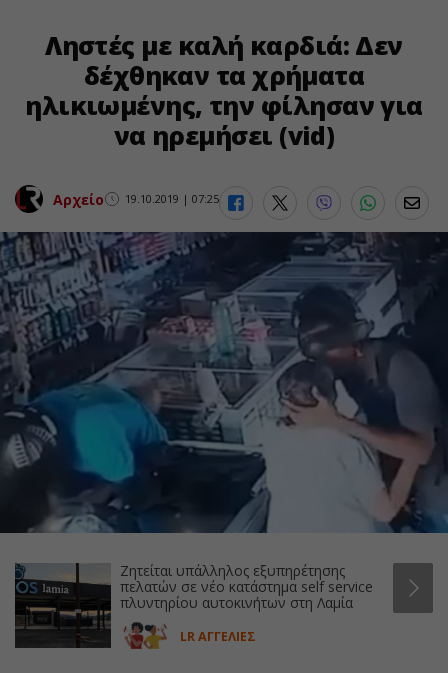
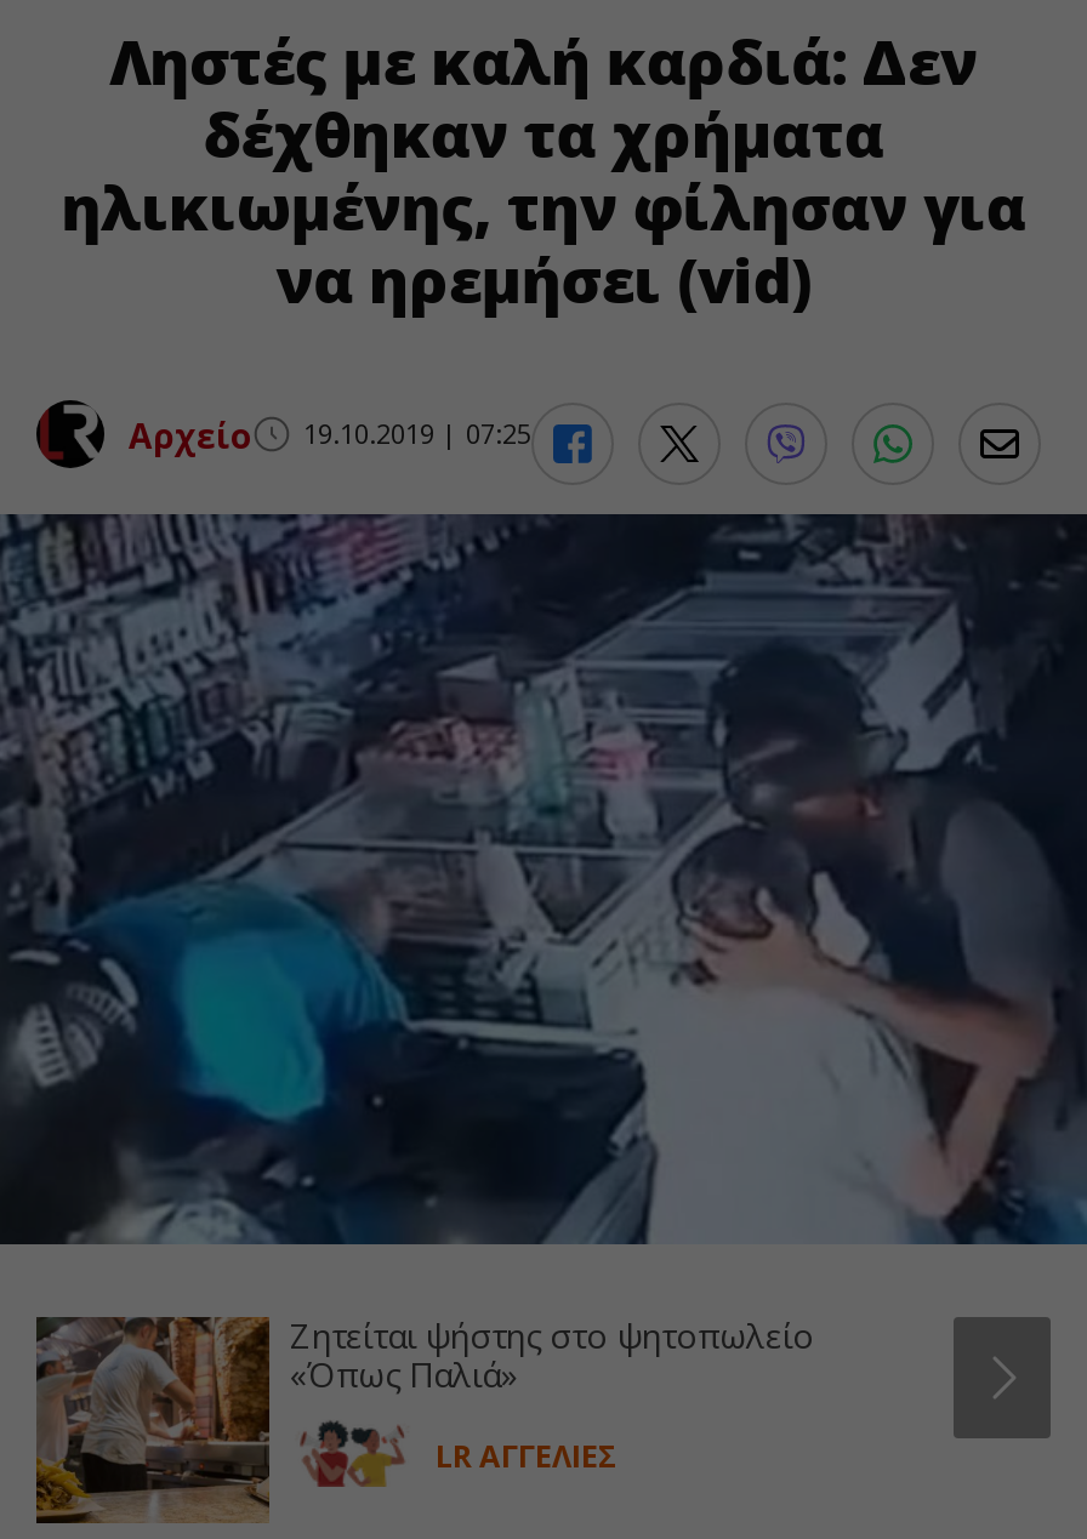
- [image]
- Ζητείται υπάλληλος εξυπηρέτησης
- πελατών σε νέο κατάστημα self service
- πλυντηρίου αυτοκινήτων στη Λαμία
+ [image]
+ Ζητείται ψήστης στο ψητοπωλείο
+ «Όπως Παλιά»
